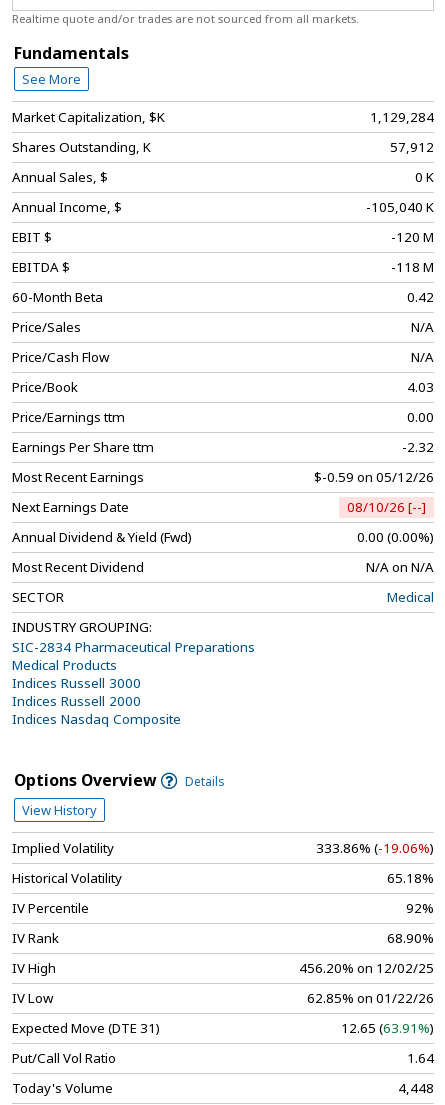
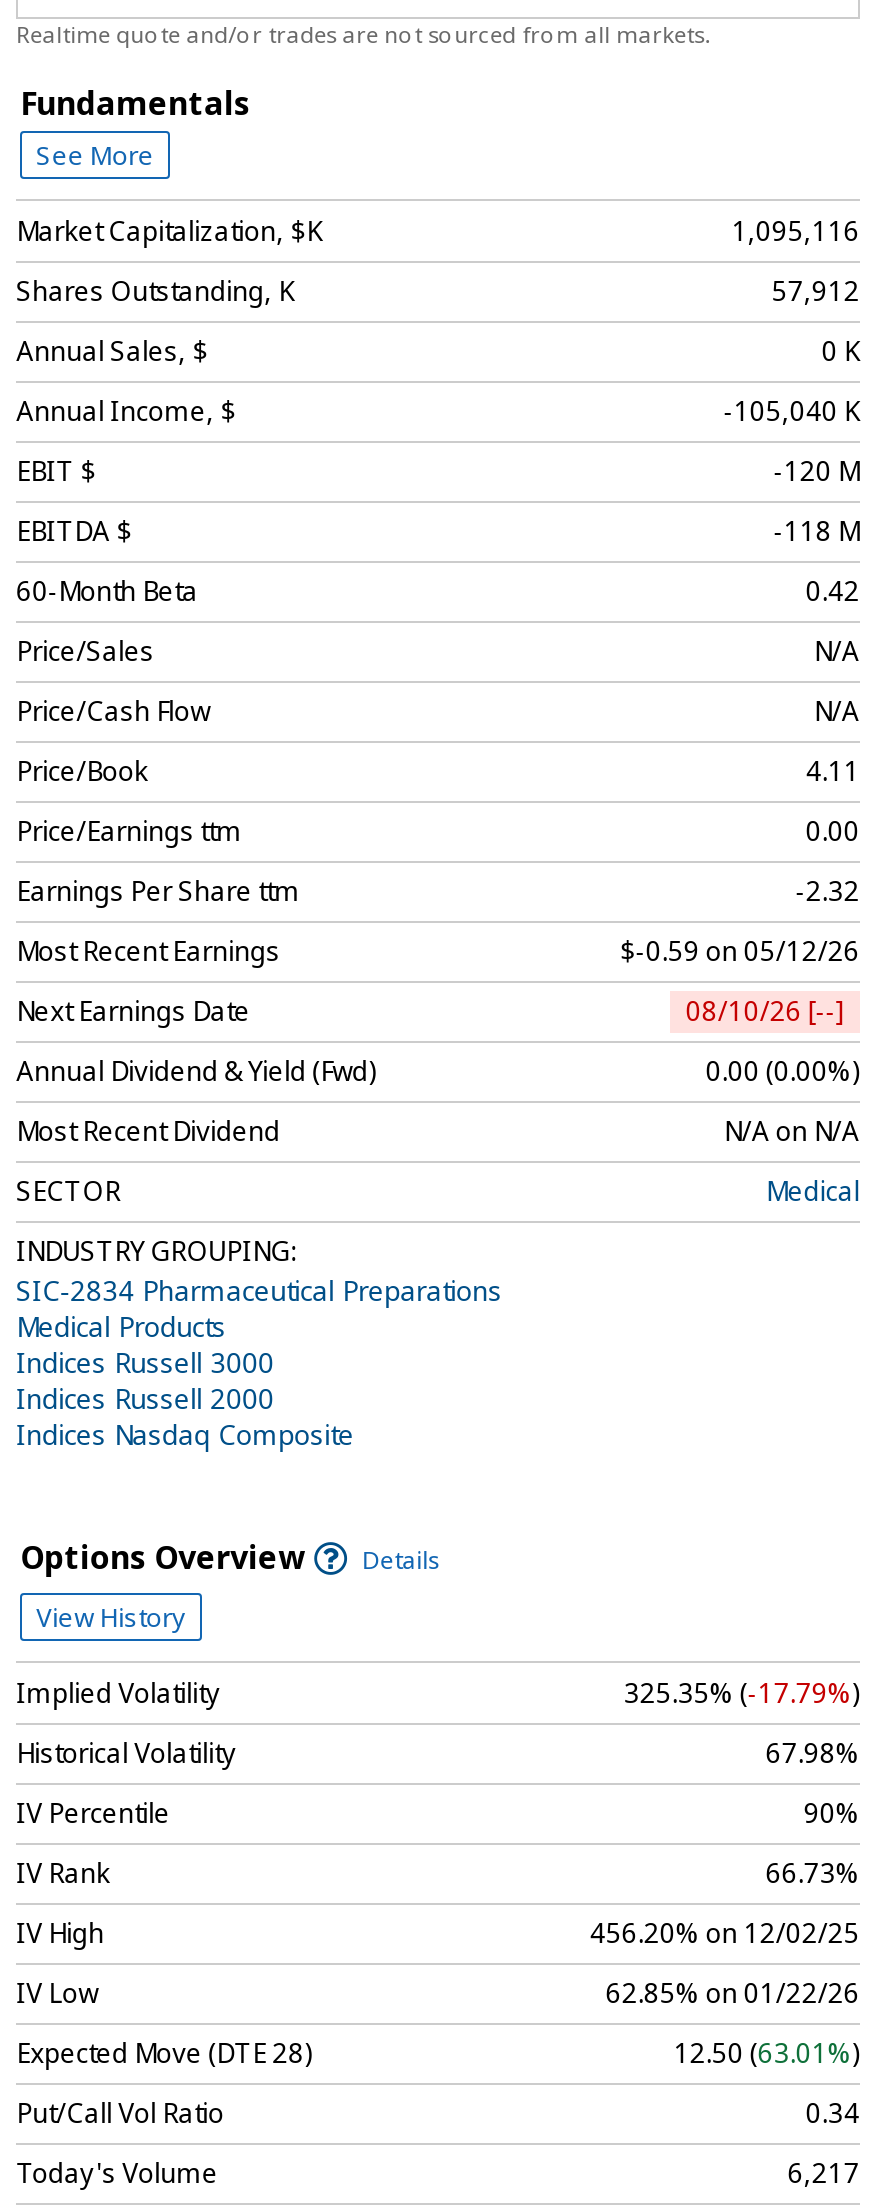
- 1,129,284
+ 1,095,116

- 4.03
+ 4.11

- 333.86% (-19.06%)
+ 325.35% (-17.79%)

- 65.18%
+ 67.98%

- 92%
+ 90%

- 68.90%
+ 66.73%

- Expected Move (DTE 31)
+ Expected Move (DTE 28)

- 12.65 (63.91%)
+ 12.50 (63.01%)

- 1.64
+ 0.34

- 4,448
+ 6,217
